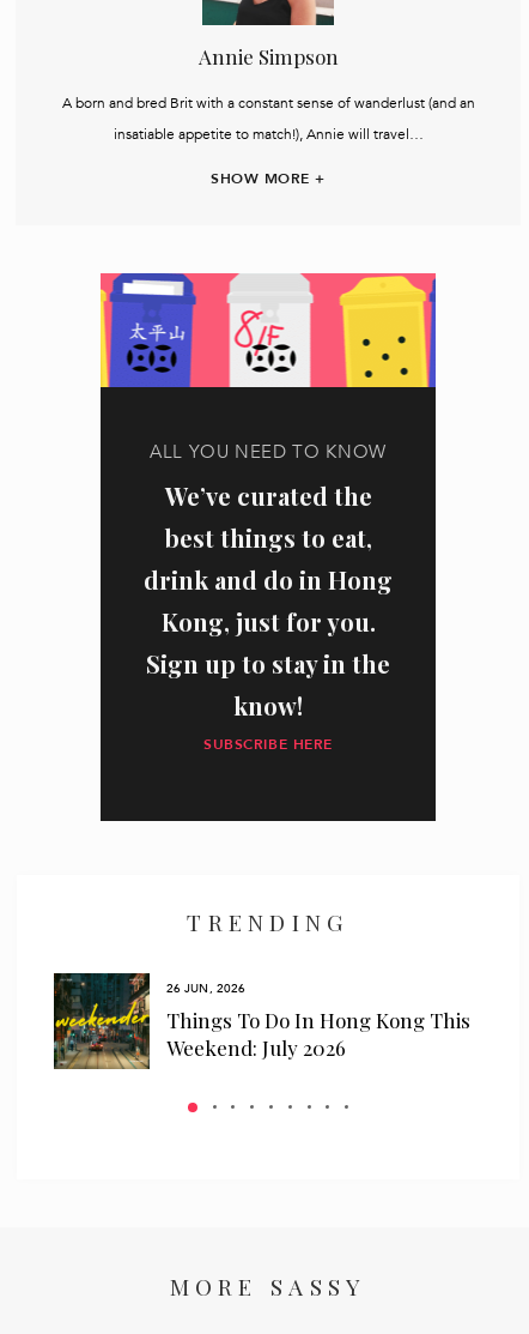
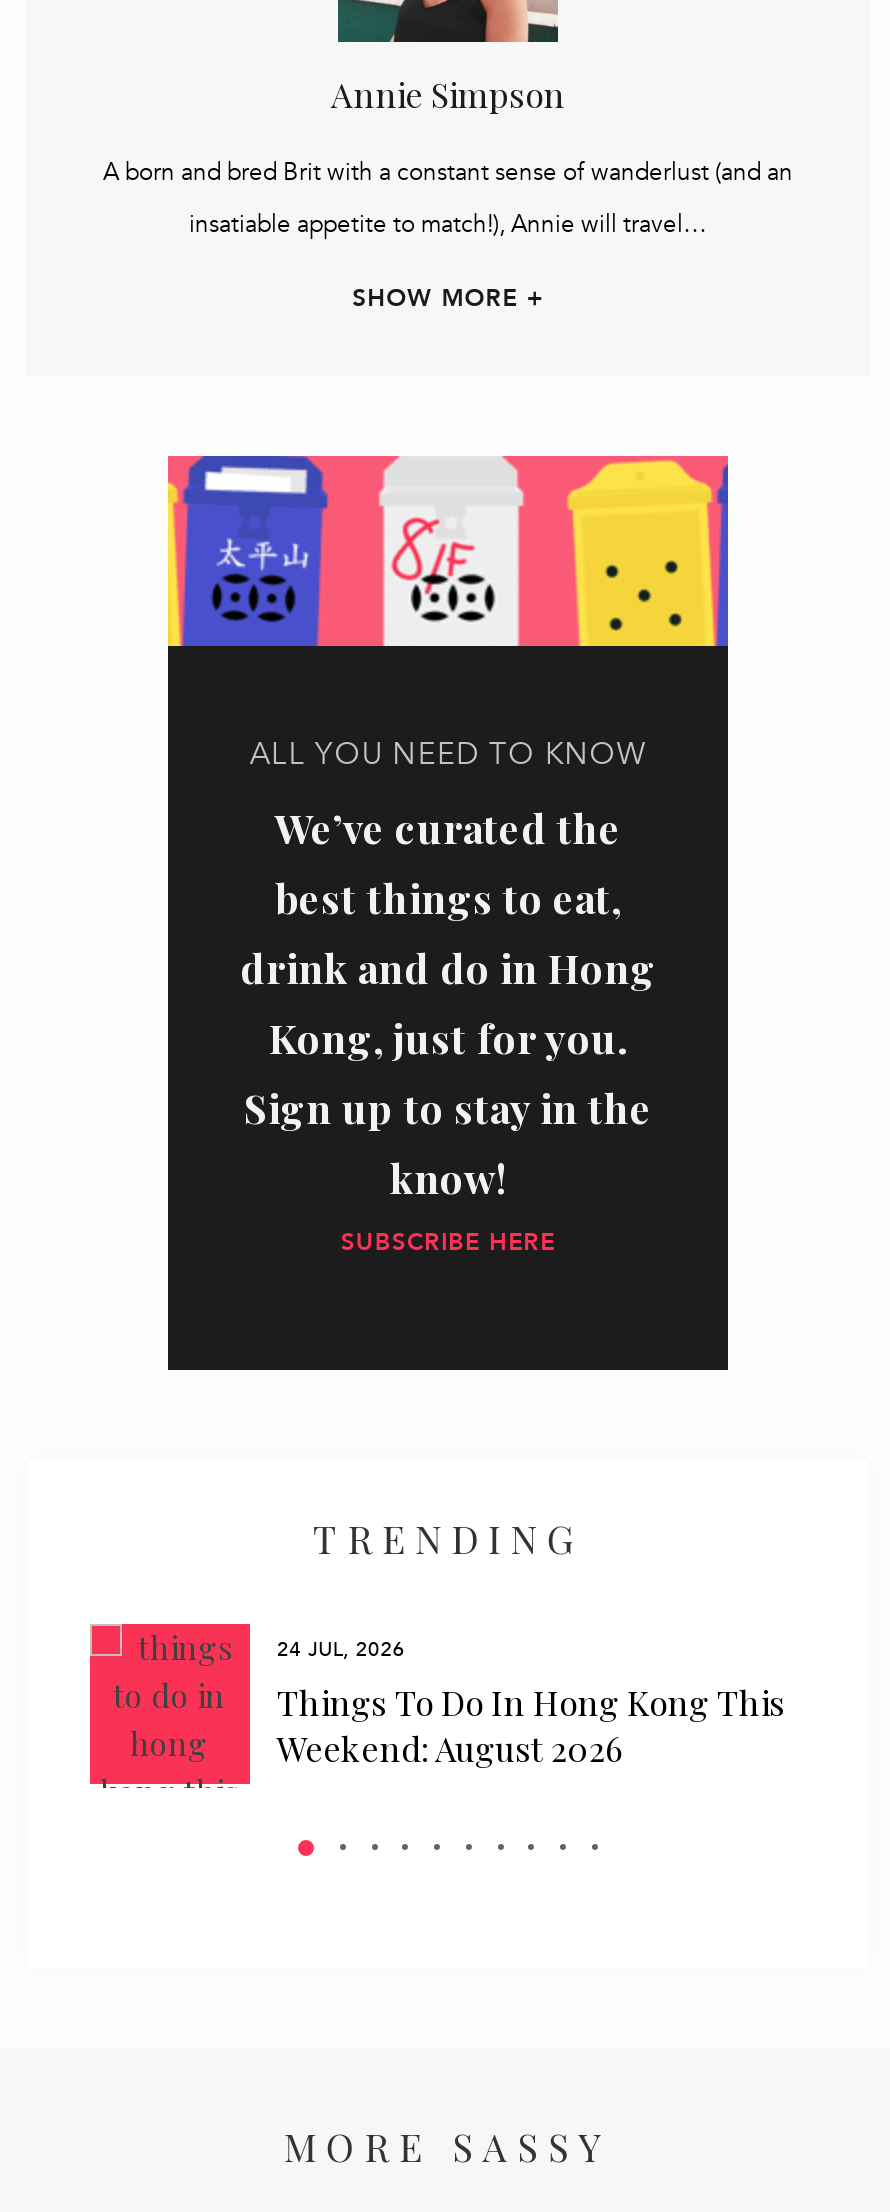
- [image]
- 26 JUN, 2026
+ [image]
+ 24 JUL, 2026

- Weekend: July 2026
+ Weekend: August 2026
